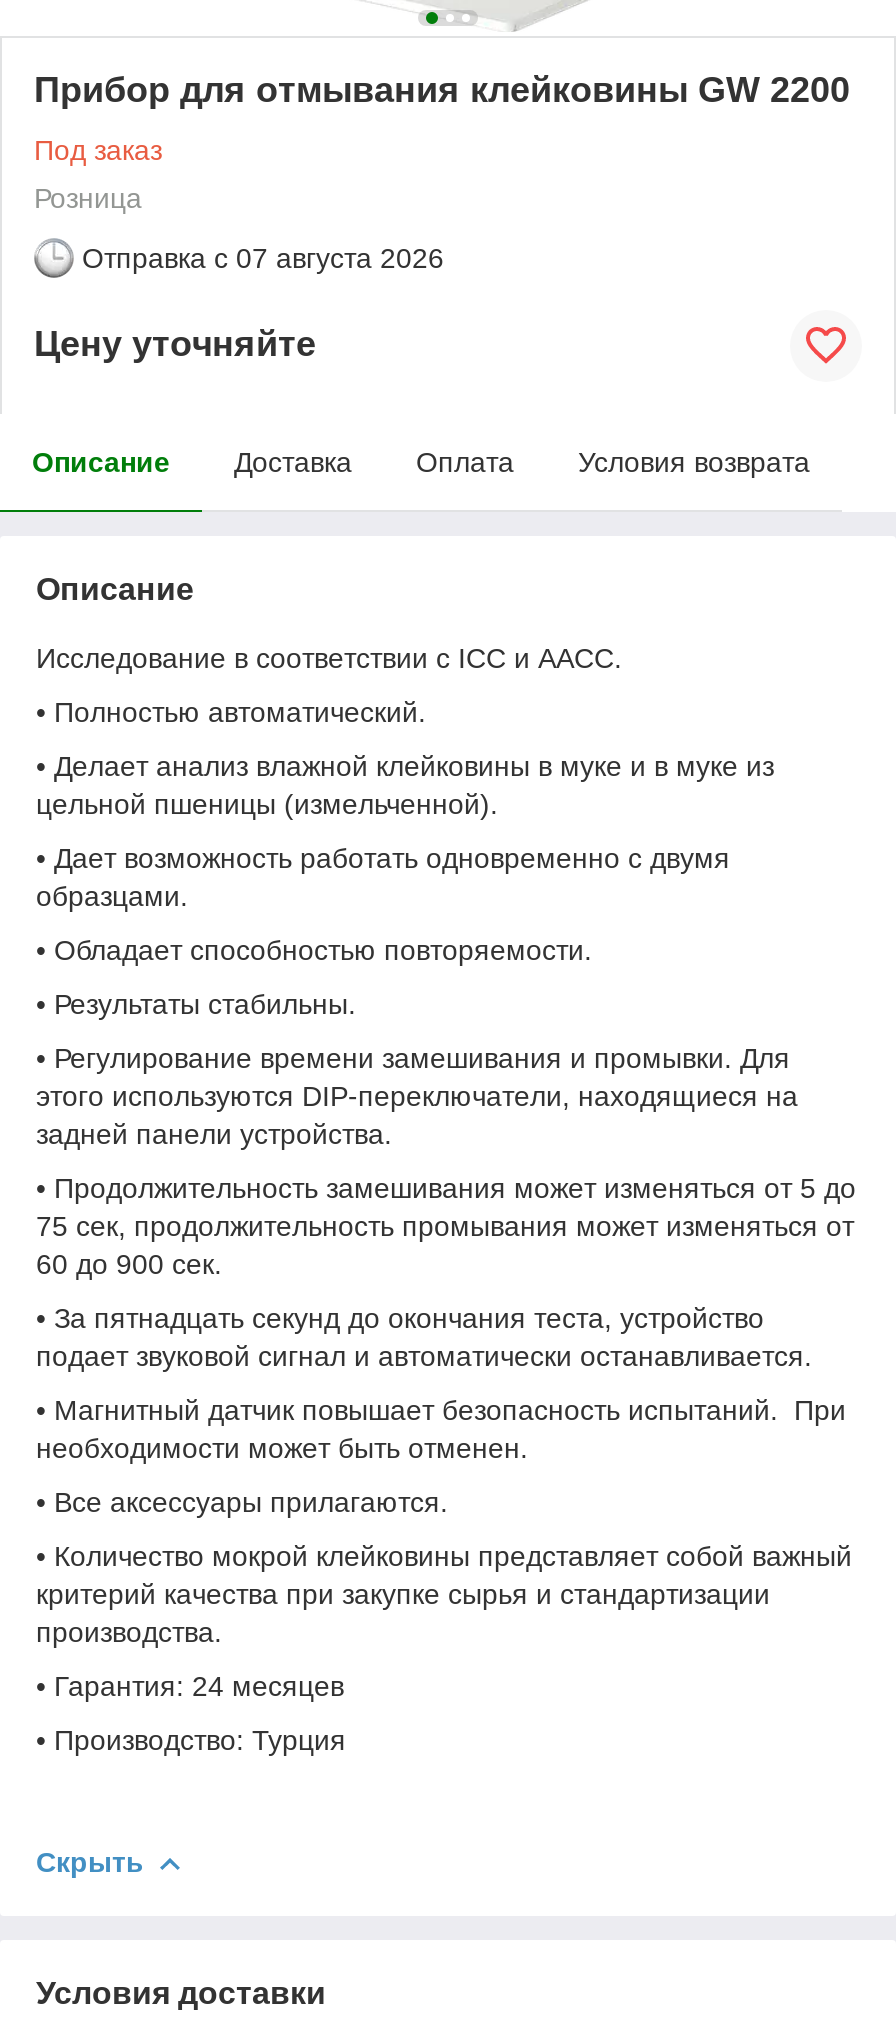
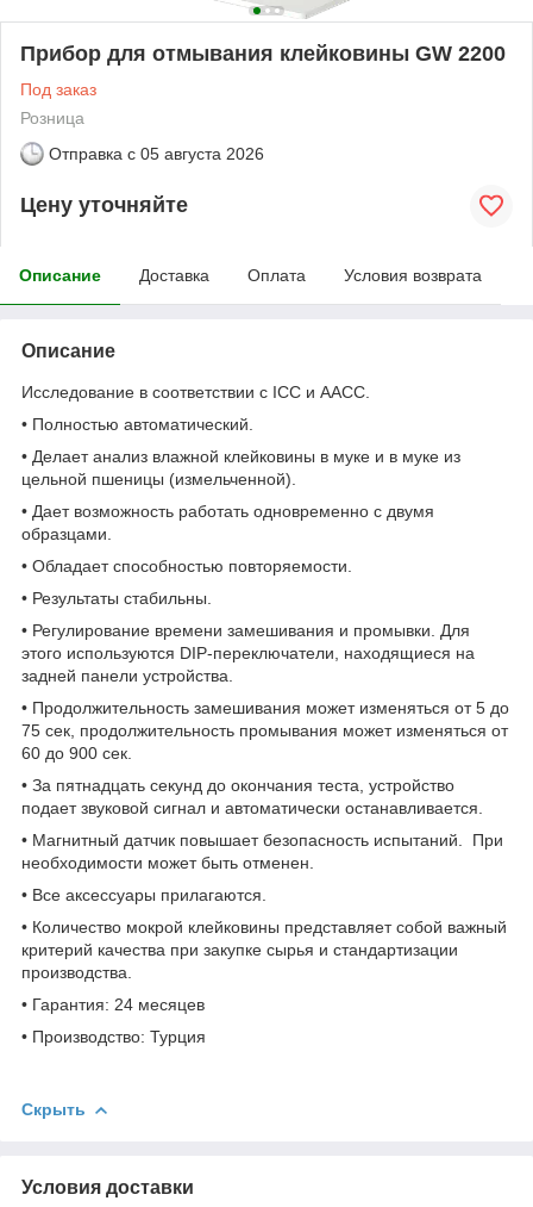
- Отправка с 07 августа 2026
+ Отправка с 05 августа 2026
